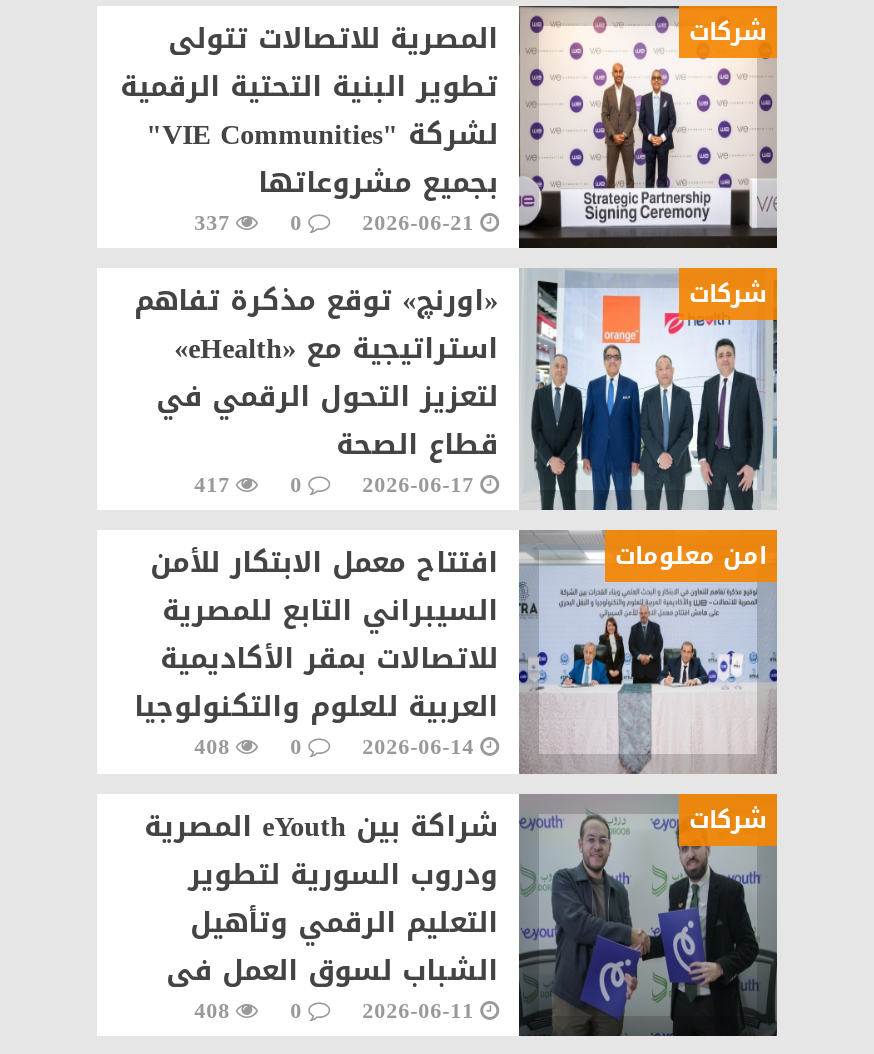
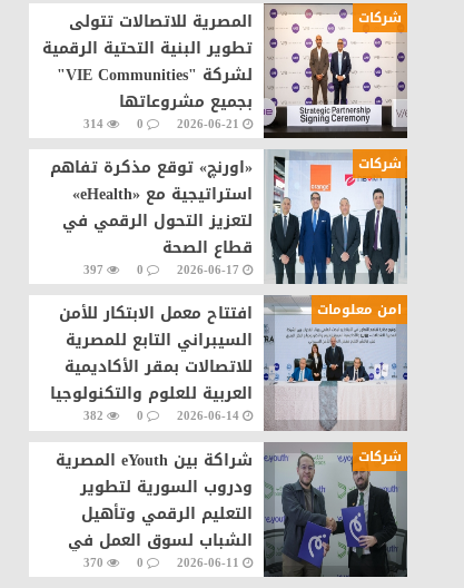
- 337 0 2026-06-21
+ 314 0 2026-06-21

- 417 0 2026-06-17
+ 397 0 2026-06-17

- 408 0 2026-06-14
+ 382 0 2026-06-14

- 408
+ 370
